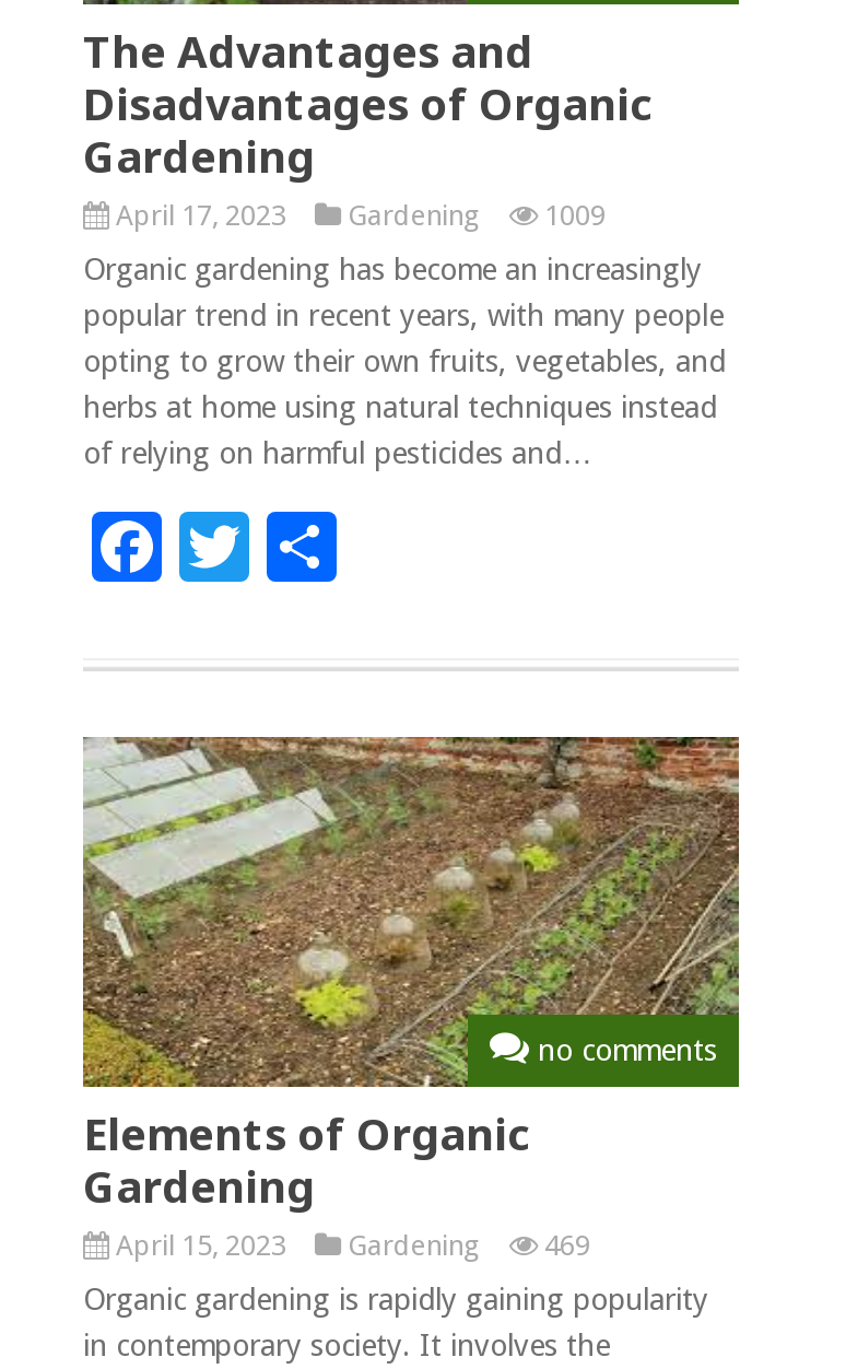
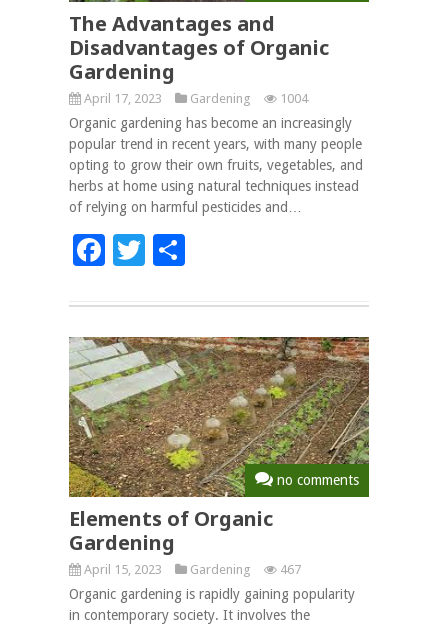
- April 17, 2023 Gardening 1009
+ April 17, 2023 Gardening 1004

- April 15, 2023 Gardening 469
+ April 15, 2023 Gardening 467
